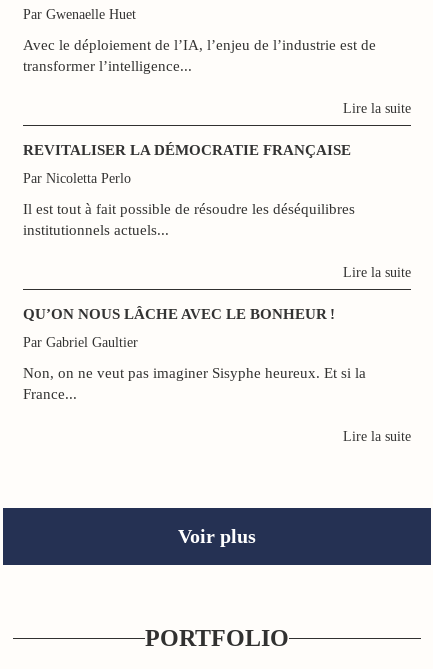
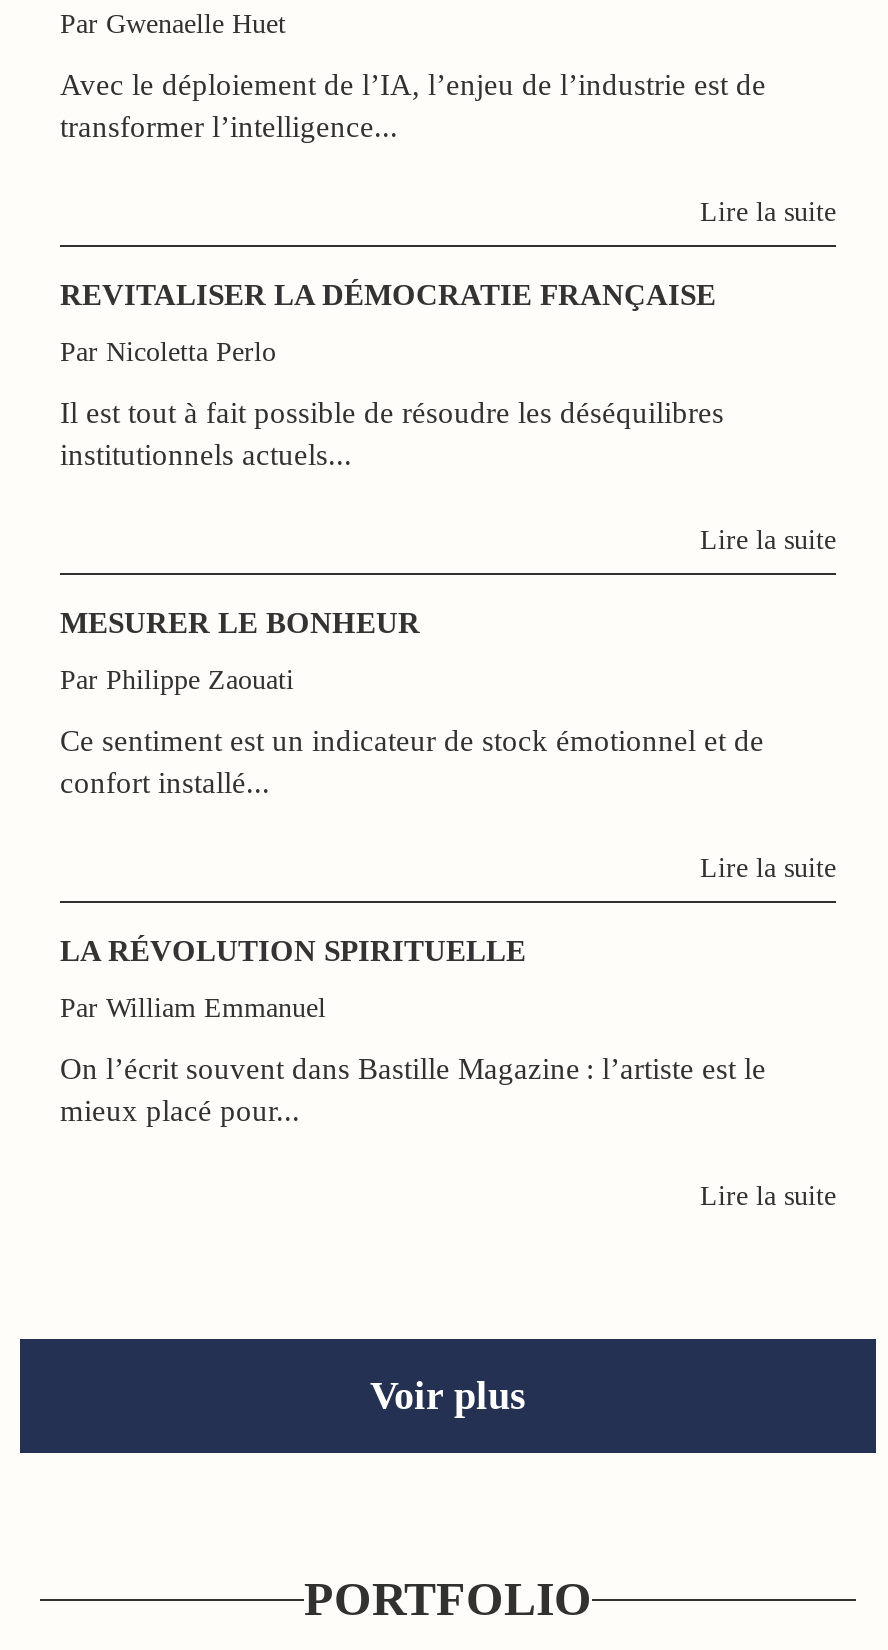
- QU’ON NOUS LÂCHE AVEC LE BONHEUR !
- Par Gabriel Gaultier
- Non, on ne veut pas imaginer Sisyphe heureux. Et si la
- France...
+ MESURER LE BONHEUR
+ Par Philippe Zaouati
+ Ce sentiment est un indicateur de stock émotionnel et de
+ confort installé...
+ Lire la suite
+ LA RÉVOLUTION SPIRITUELLE
+ Par William Emmanuel
+ On l’écrit souvent dans Bastille Magazine : l’artiste est le
+ mieux placé pour...
